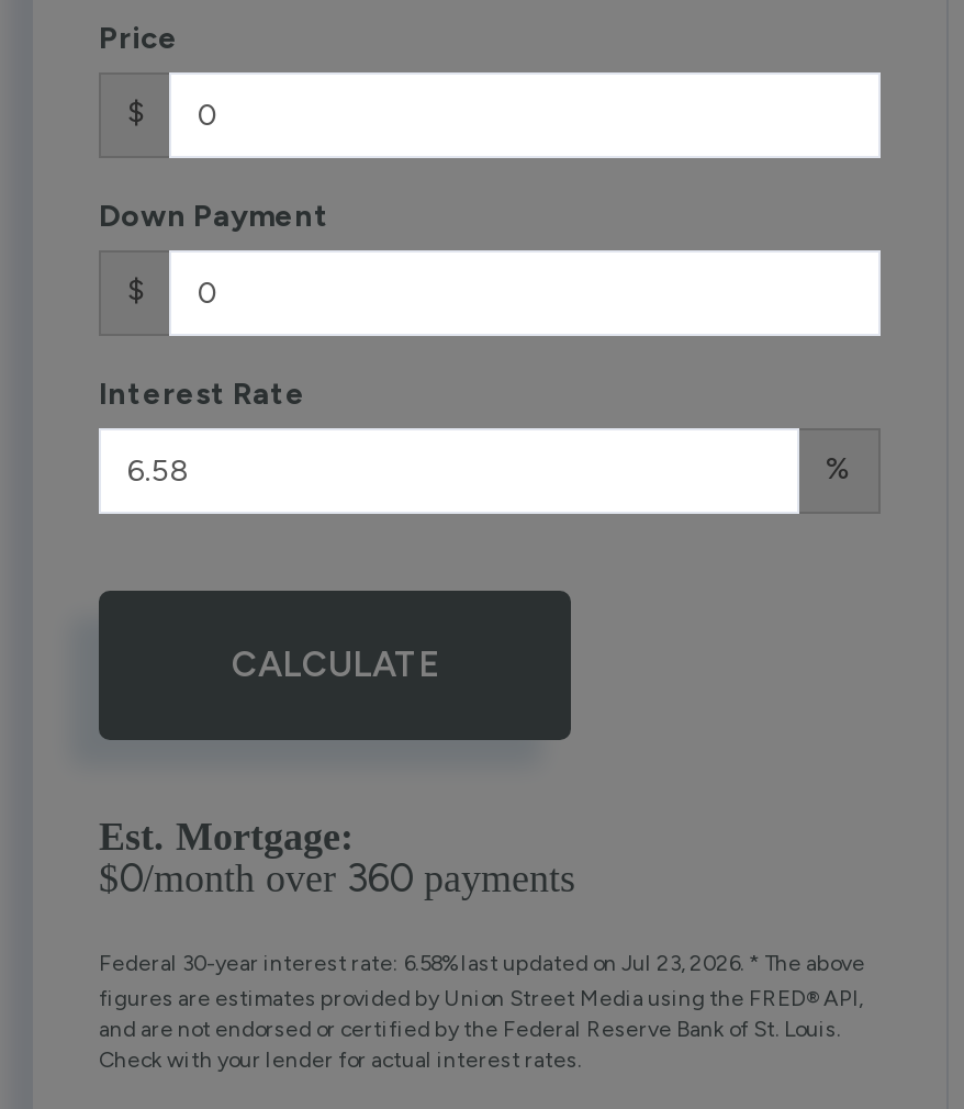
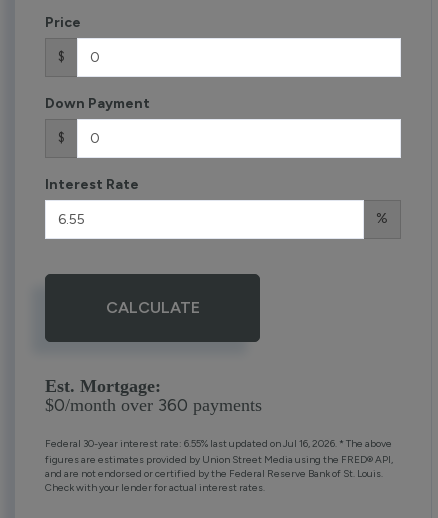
- Federal 30-year interest rate: 6.58% last updated on Jul 23, 2026. * The above
+ Federal 30-year interest rate: 6.55% last updated on Jul 16, 2026. * The above
